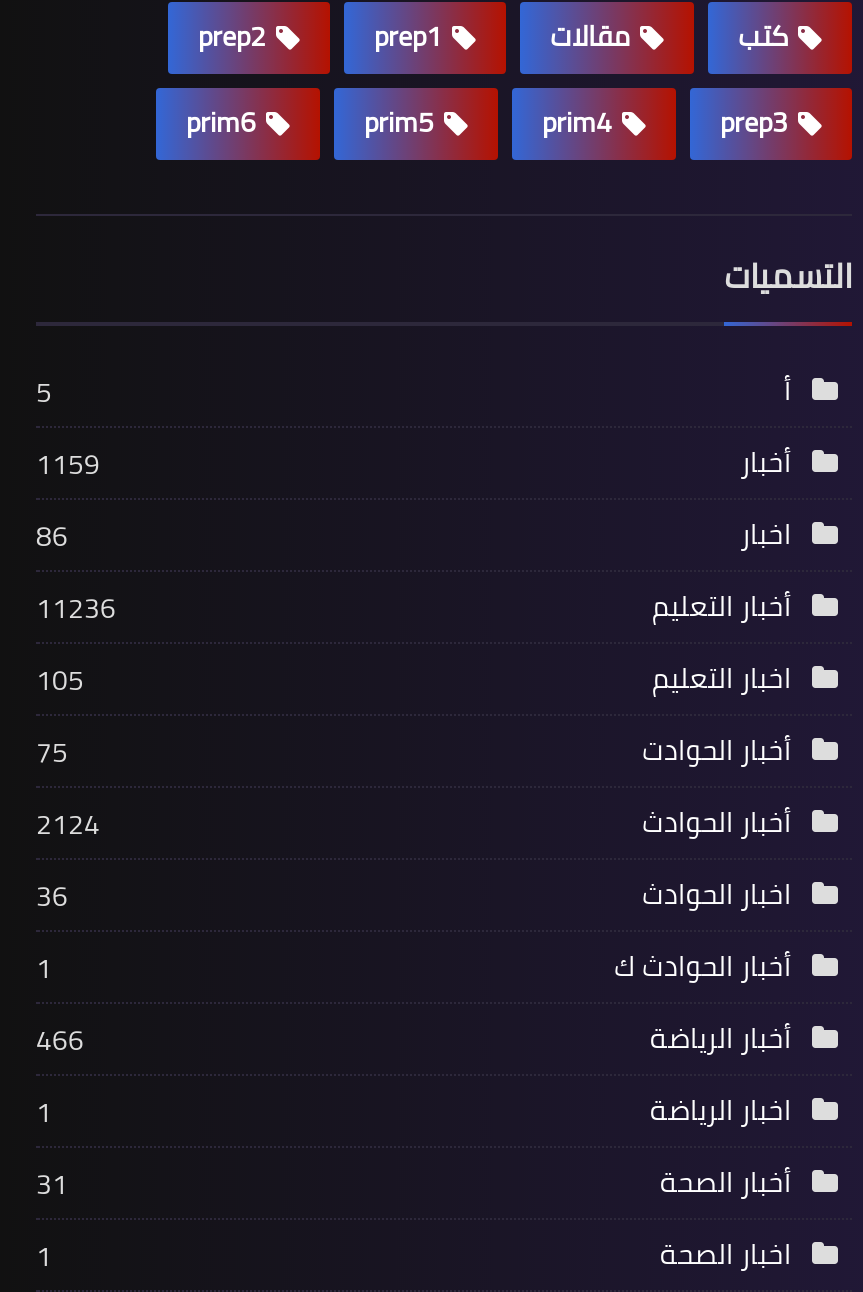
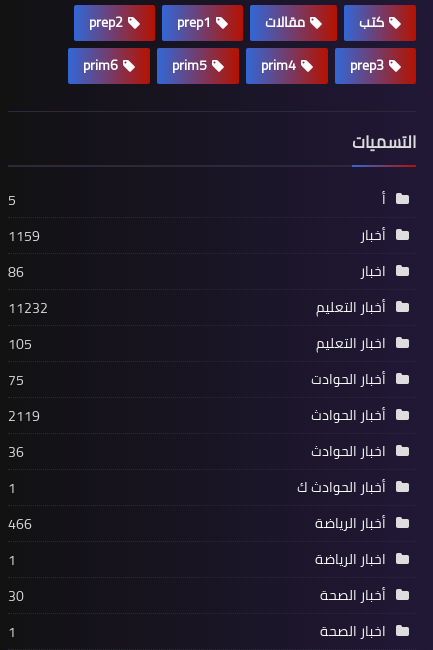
- 11236
+ 11232

- 2124
+ 2119

- 31
+ 30
